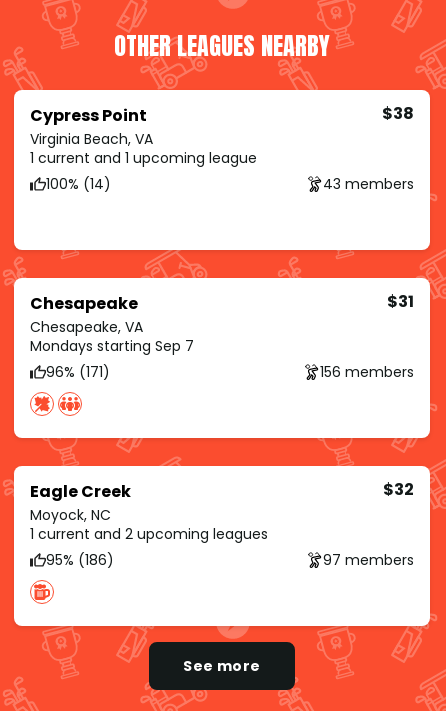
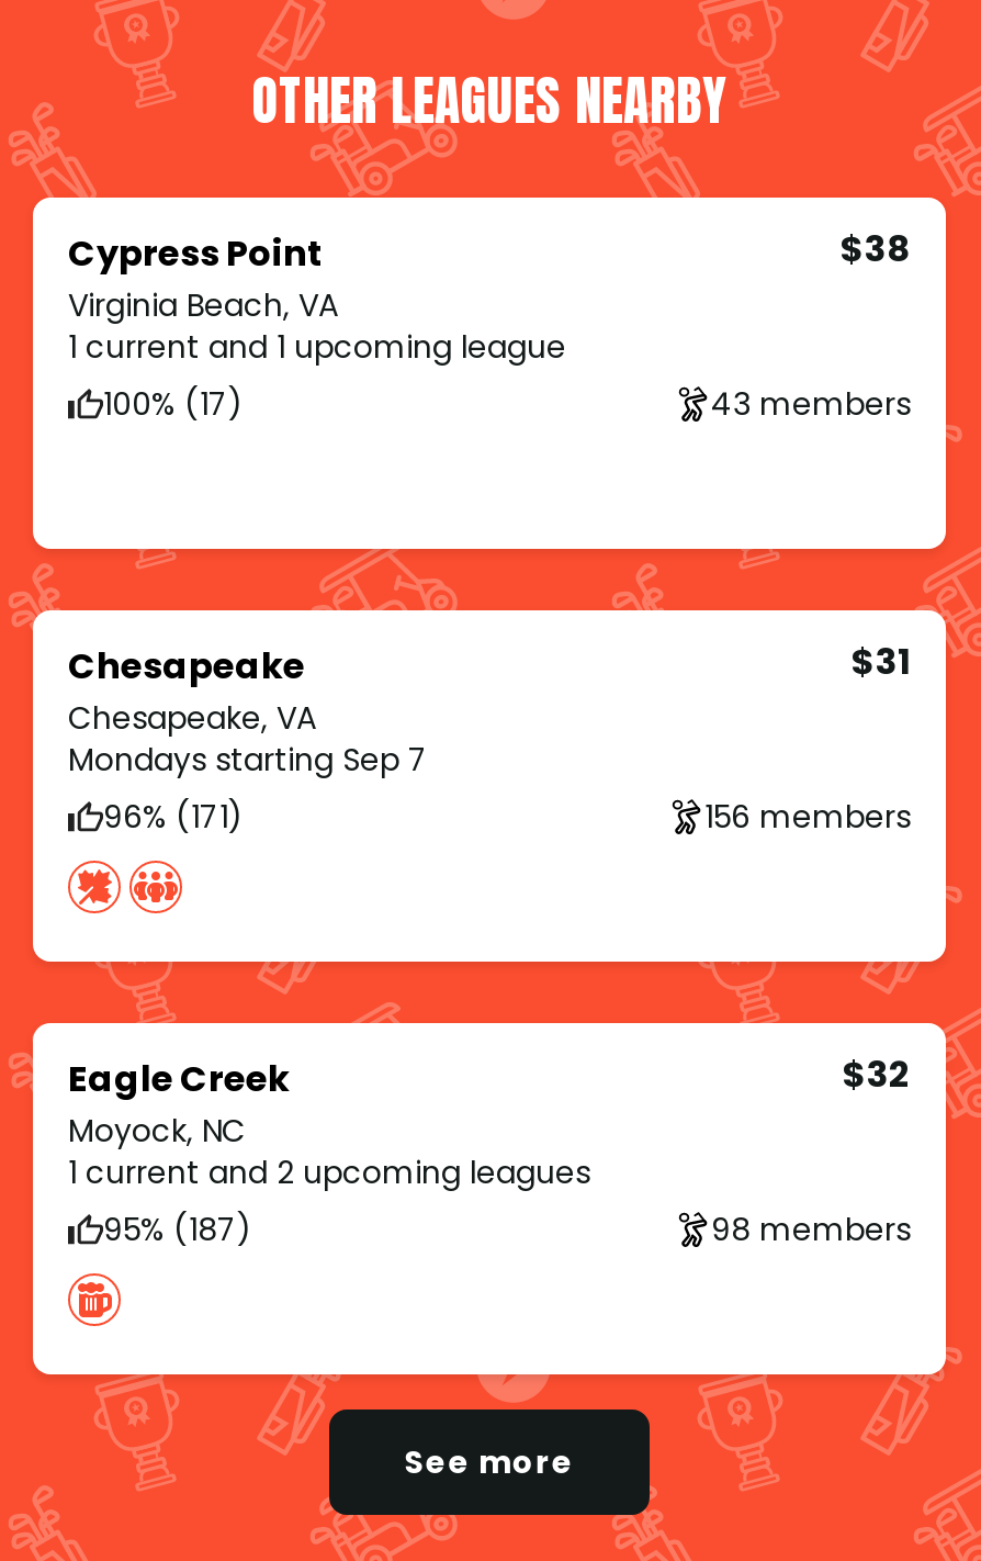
- 100% (14)
+ 100% (17)

- 95% (186)
+ 95% (187)

- 97 members
+ 98 members
